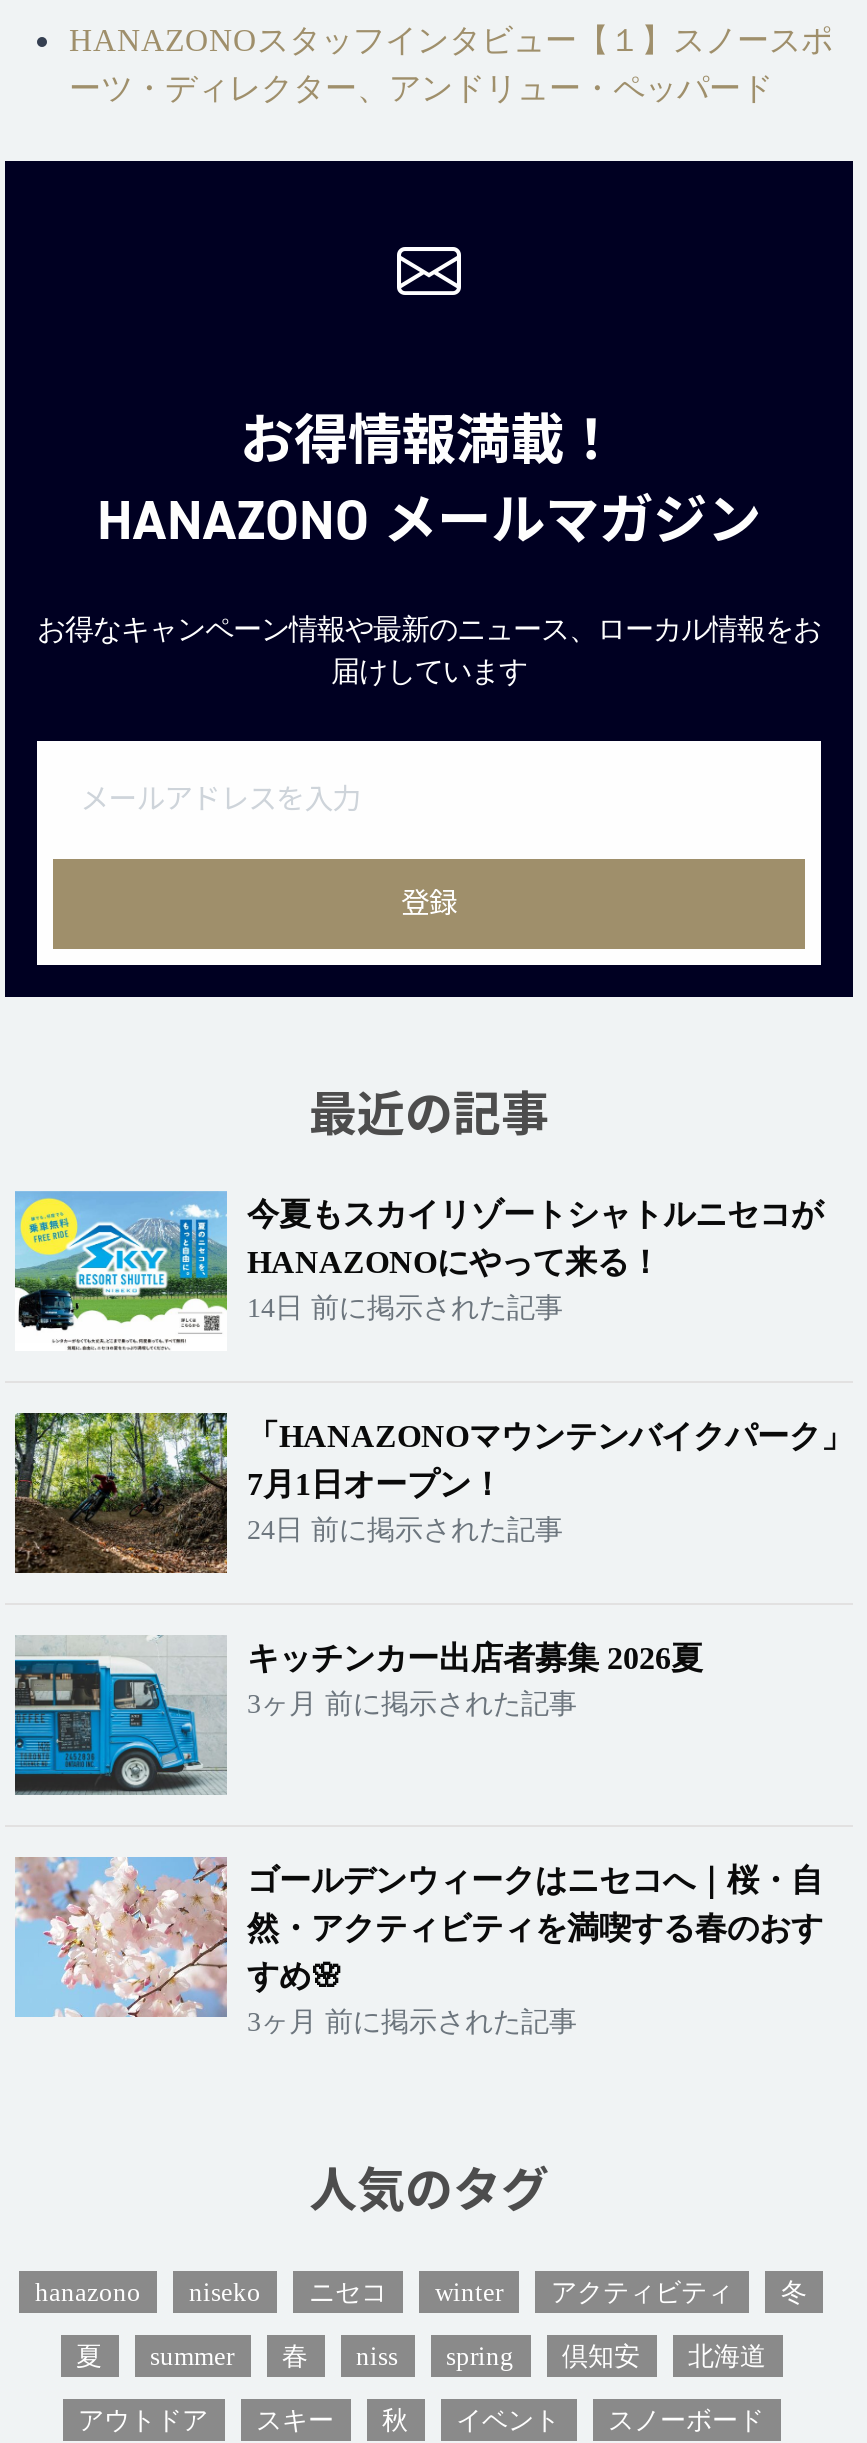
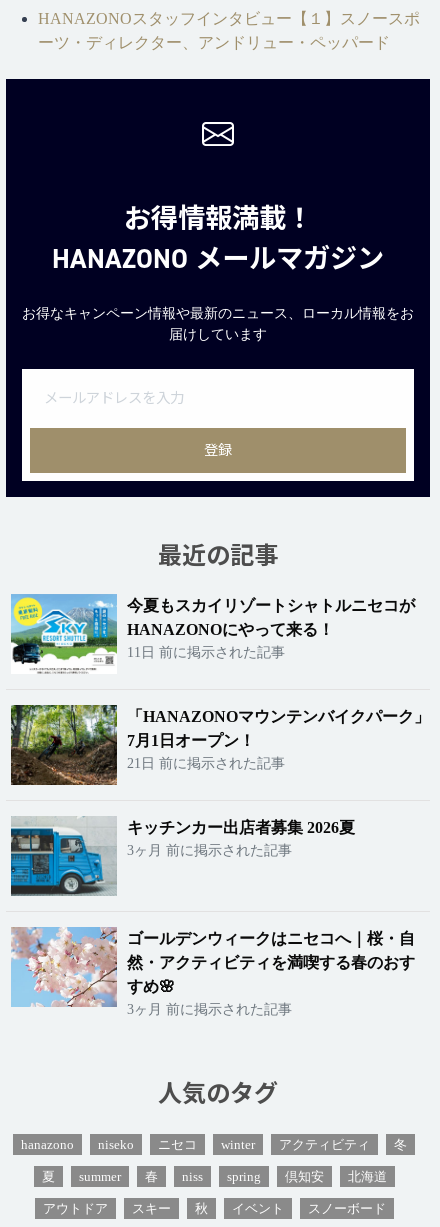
- 14日 前に掲示された記事
+ 11日 前に掲示された記事

- 24日 前に掲示された記事
+ 21日 前に掲示された記事
